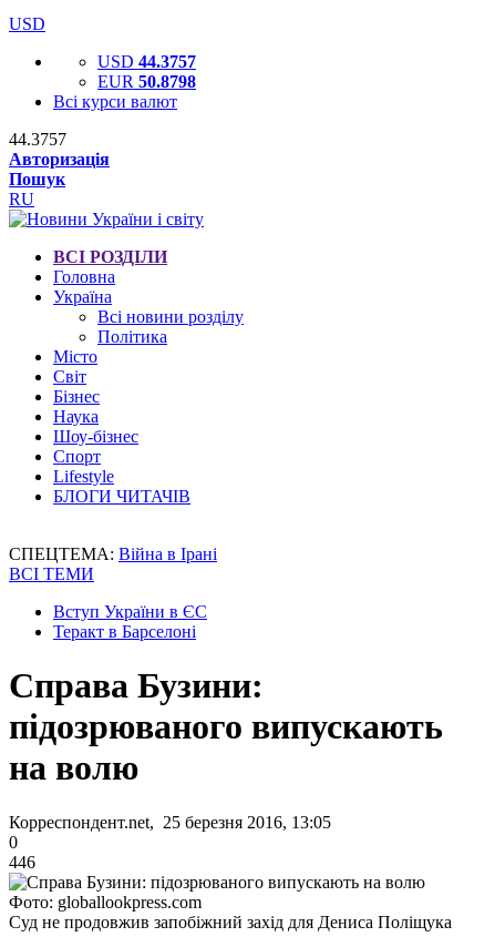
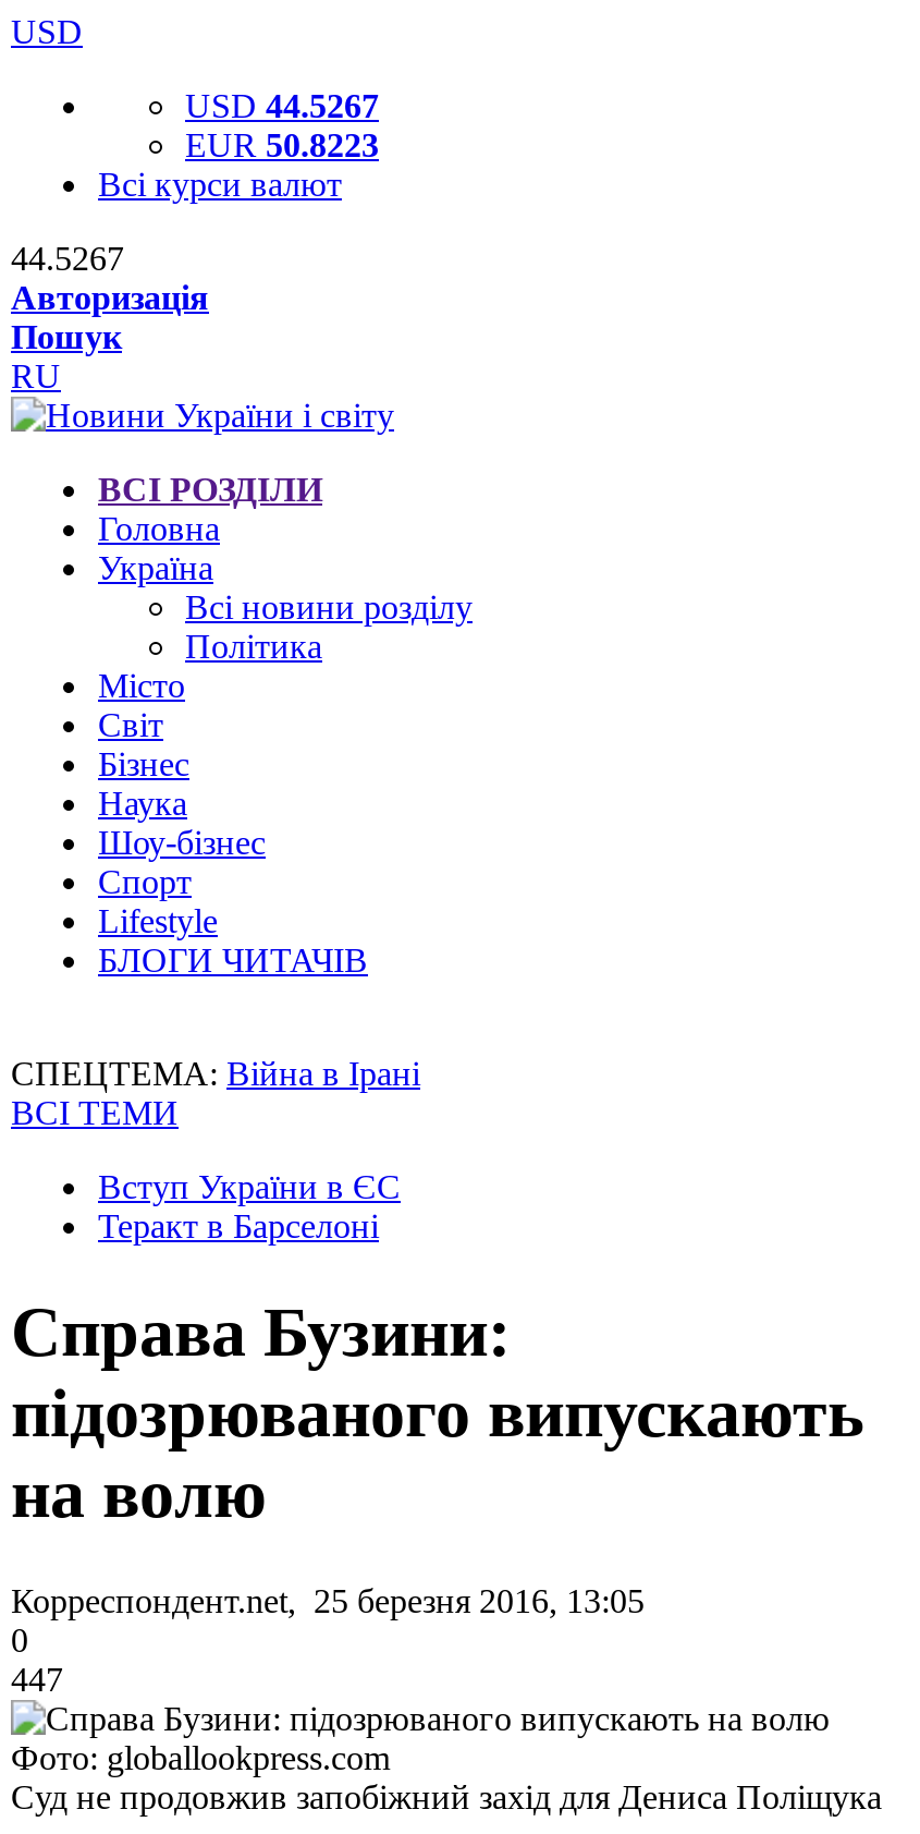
- USD 44.3757
+ USD 44.5267

- EUR 50.8798
+ EUR 50.8223

- 44.3757
+ 44.5267

- 446
+ 447
